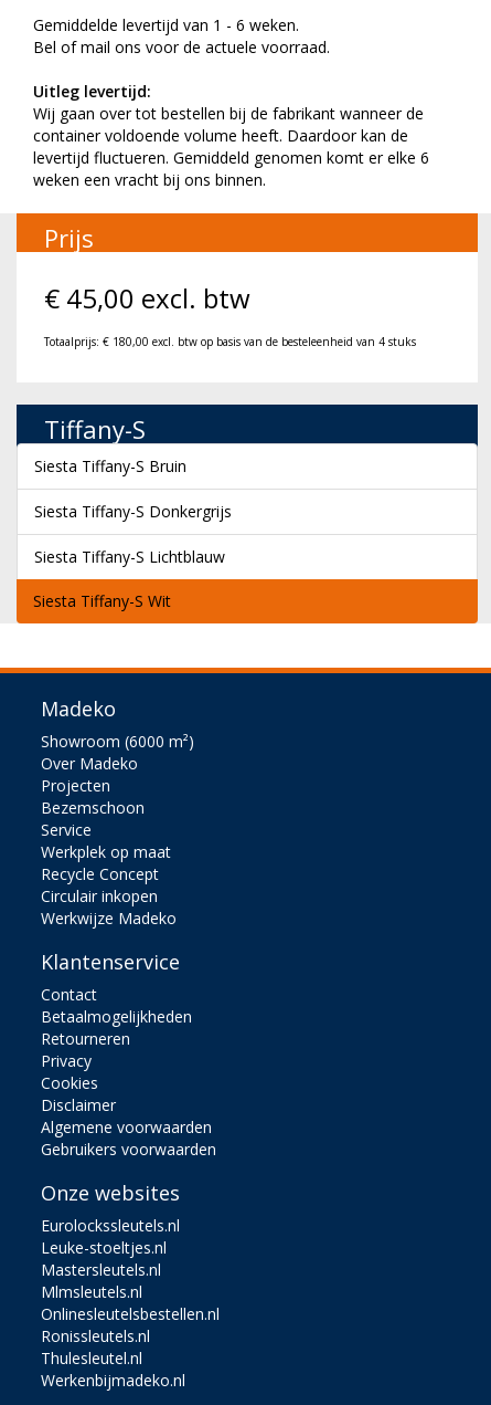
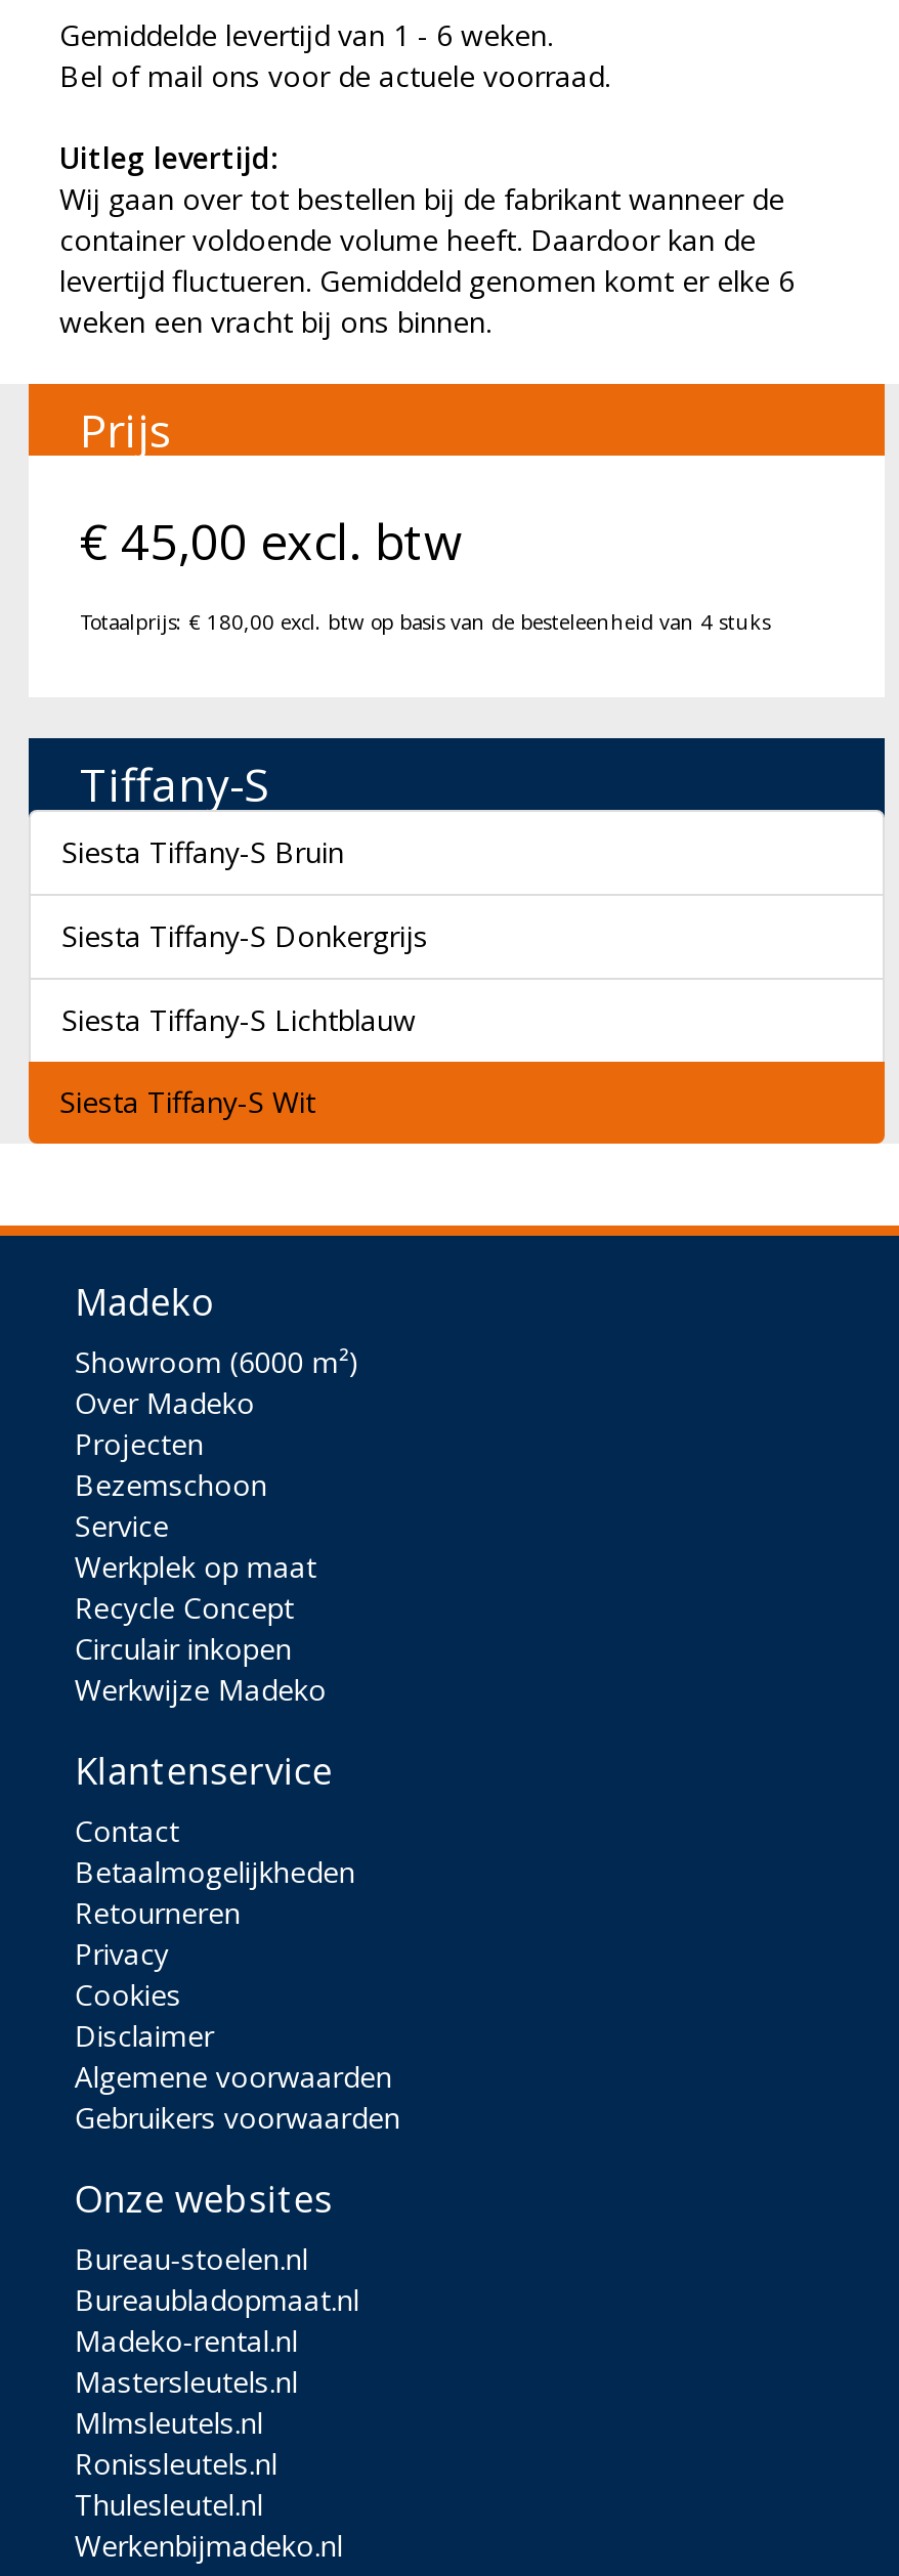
- Eurolockssleutels.nl
- Leuke-stoeltjes.nl
+ Bureau-stoelen.nl
+ Bureaubladopmaat.nl
+ Madeko-rental.nl

moved down: Mastersleutels.nl | Mlmsleutels.nl

- Onlinesleutelsbestellen.nl
